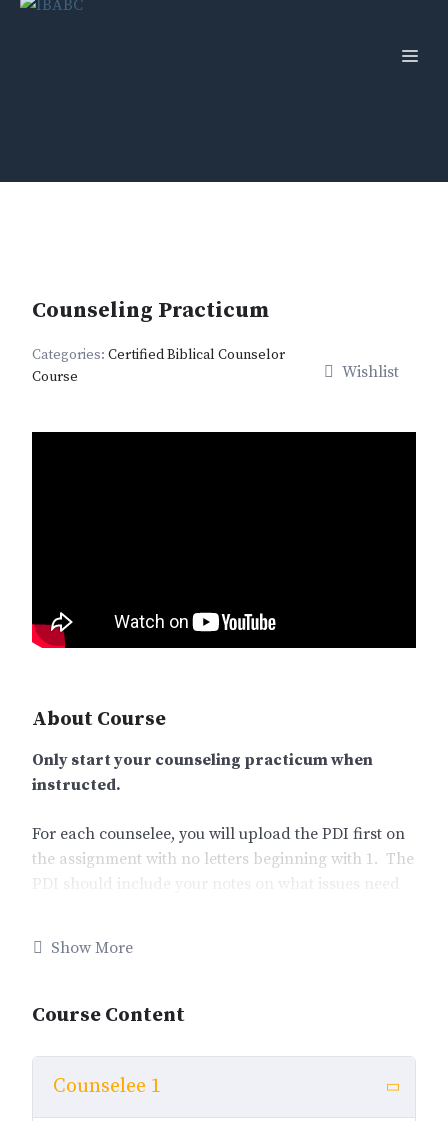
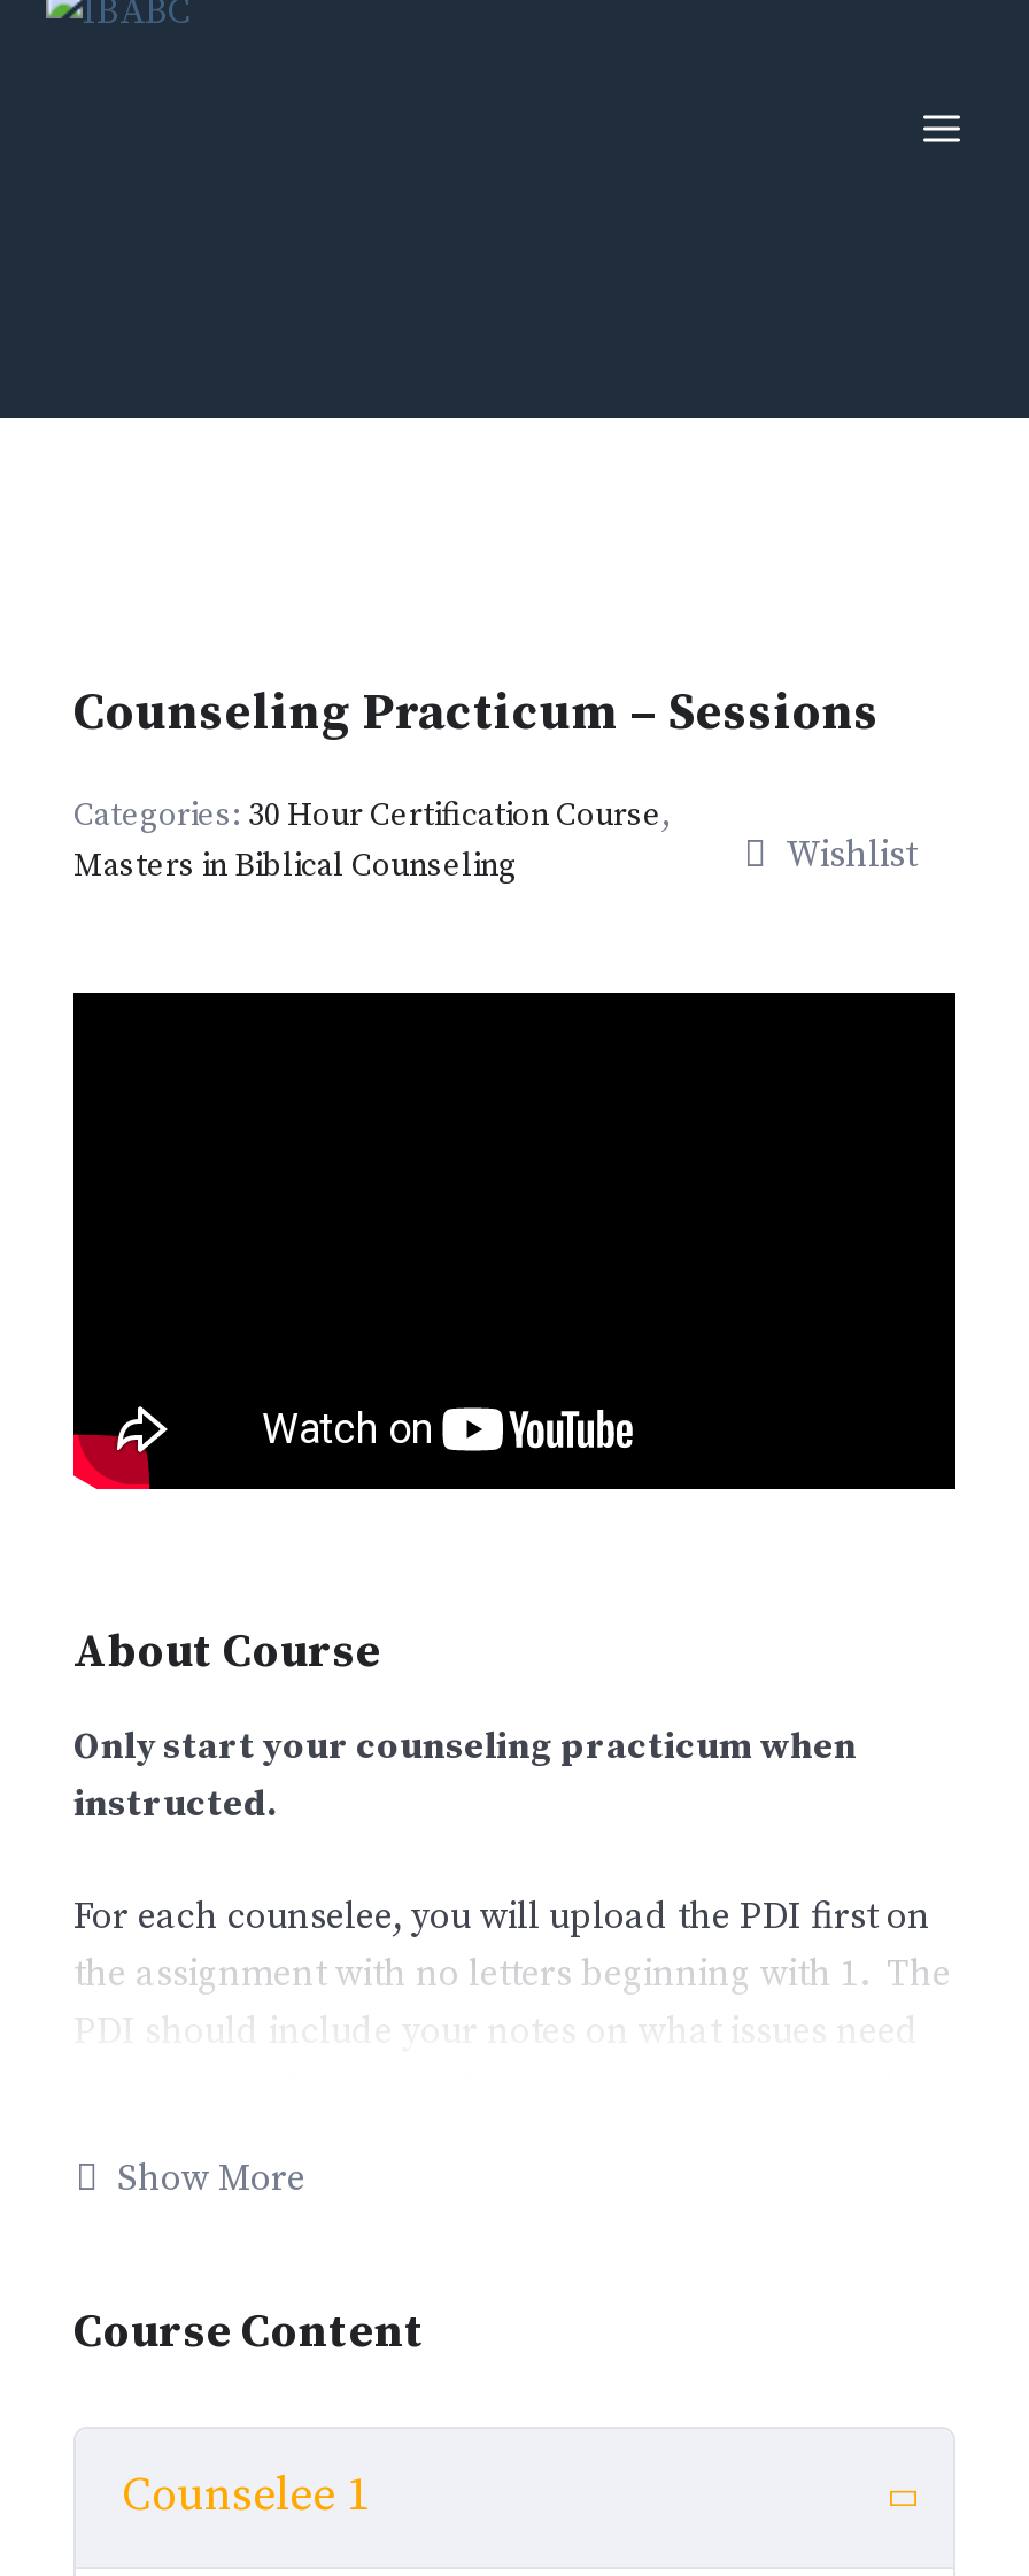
- Counseling Practicum
+ Counseling Practicum – Sessions

- Categories: Certified Biblical Counselor
- Course
+ Categories: 30 Hour Certification Course,
+ Masters in Biblical Counseling
